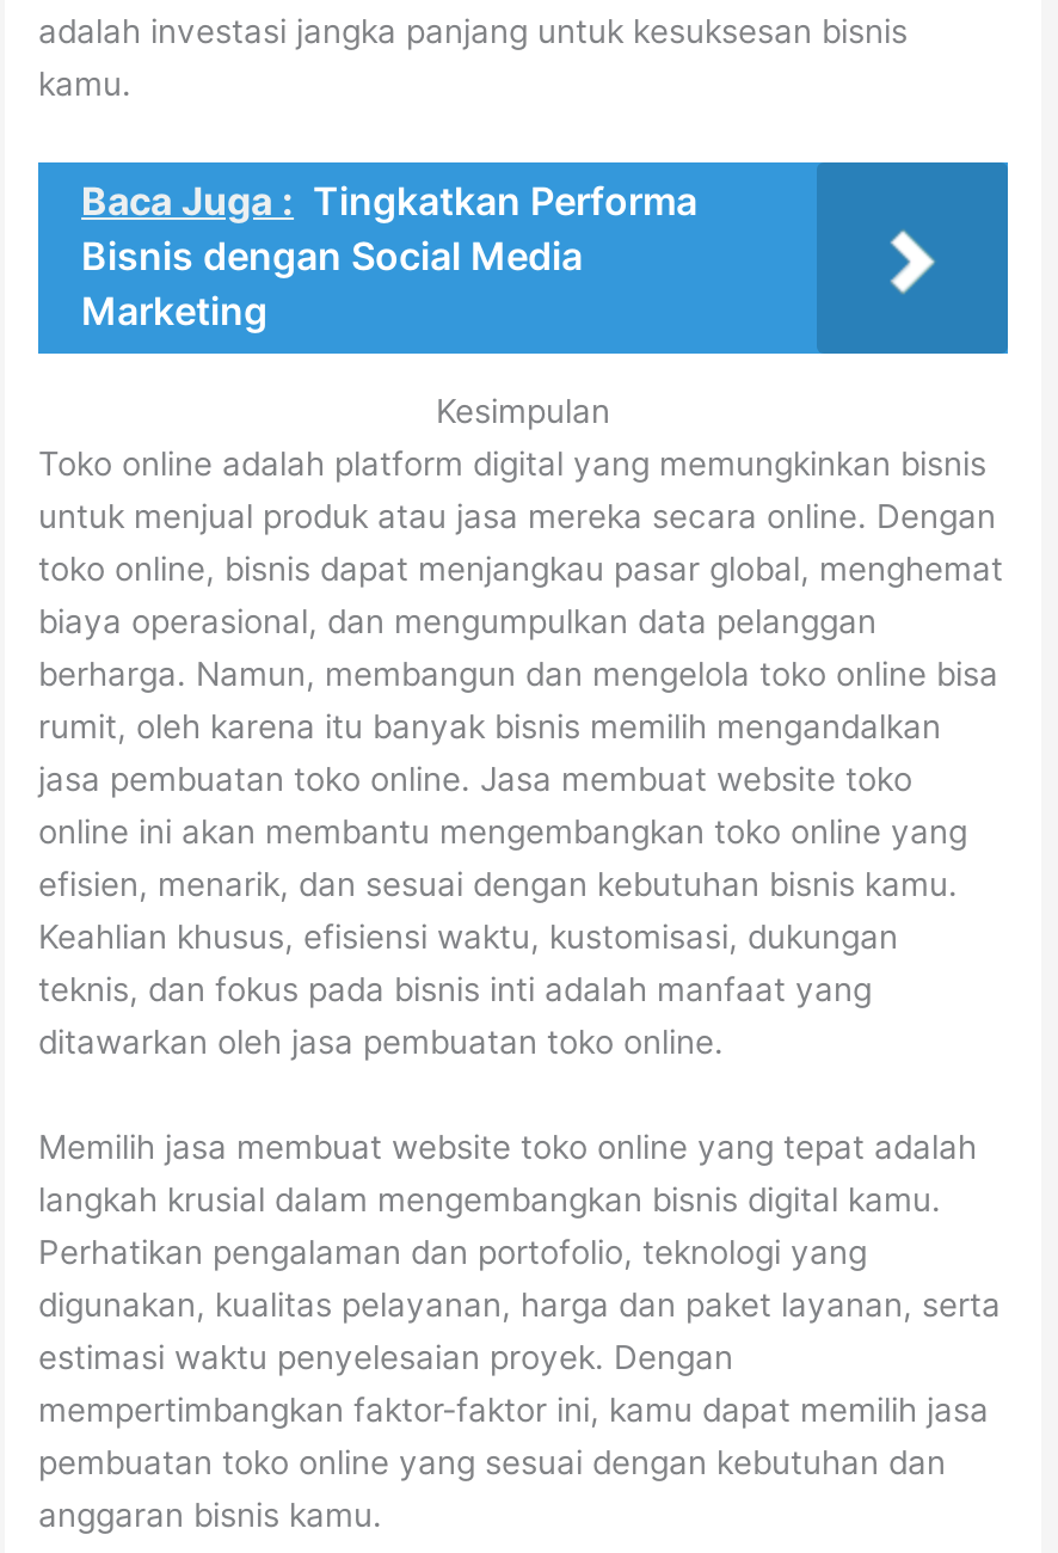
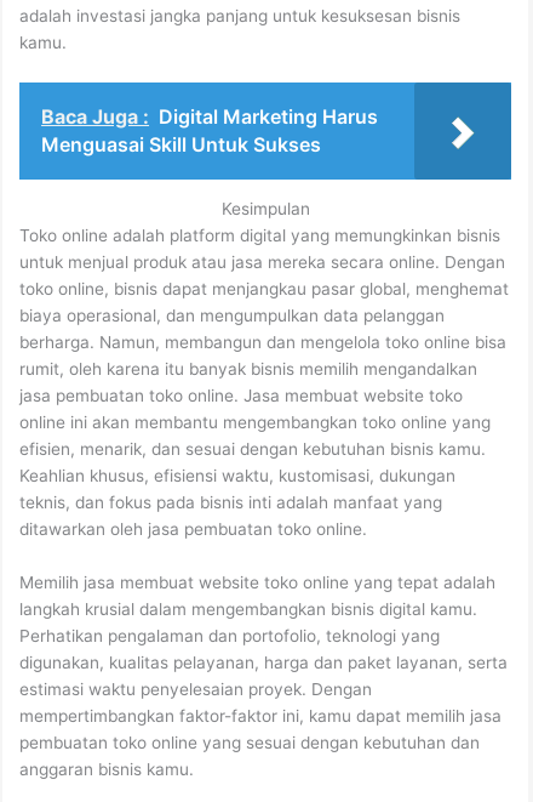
- Baca Juga : Tingkatkan Performa
- Bisnis dengan Social Media
- Marketing
+ Baca Juga : Digital Marketing Harus
+ Menguasai Skill Untuk Sukses
